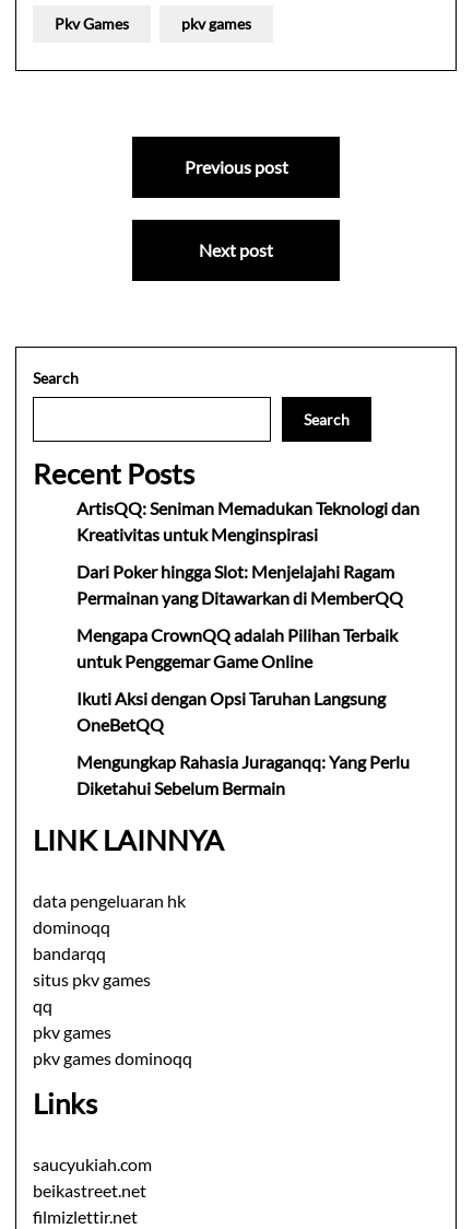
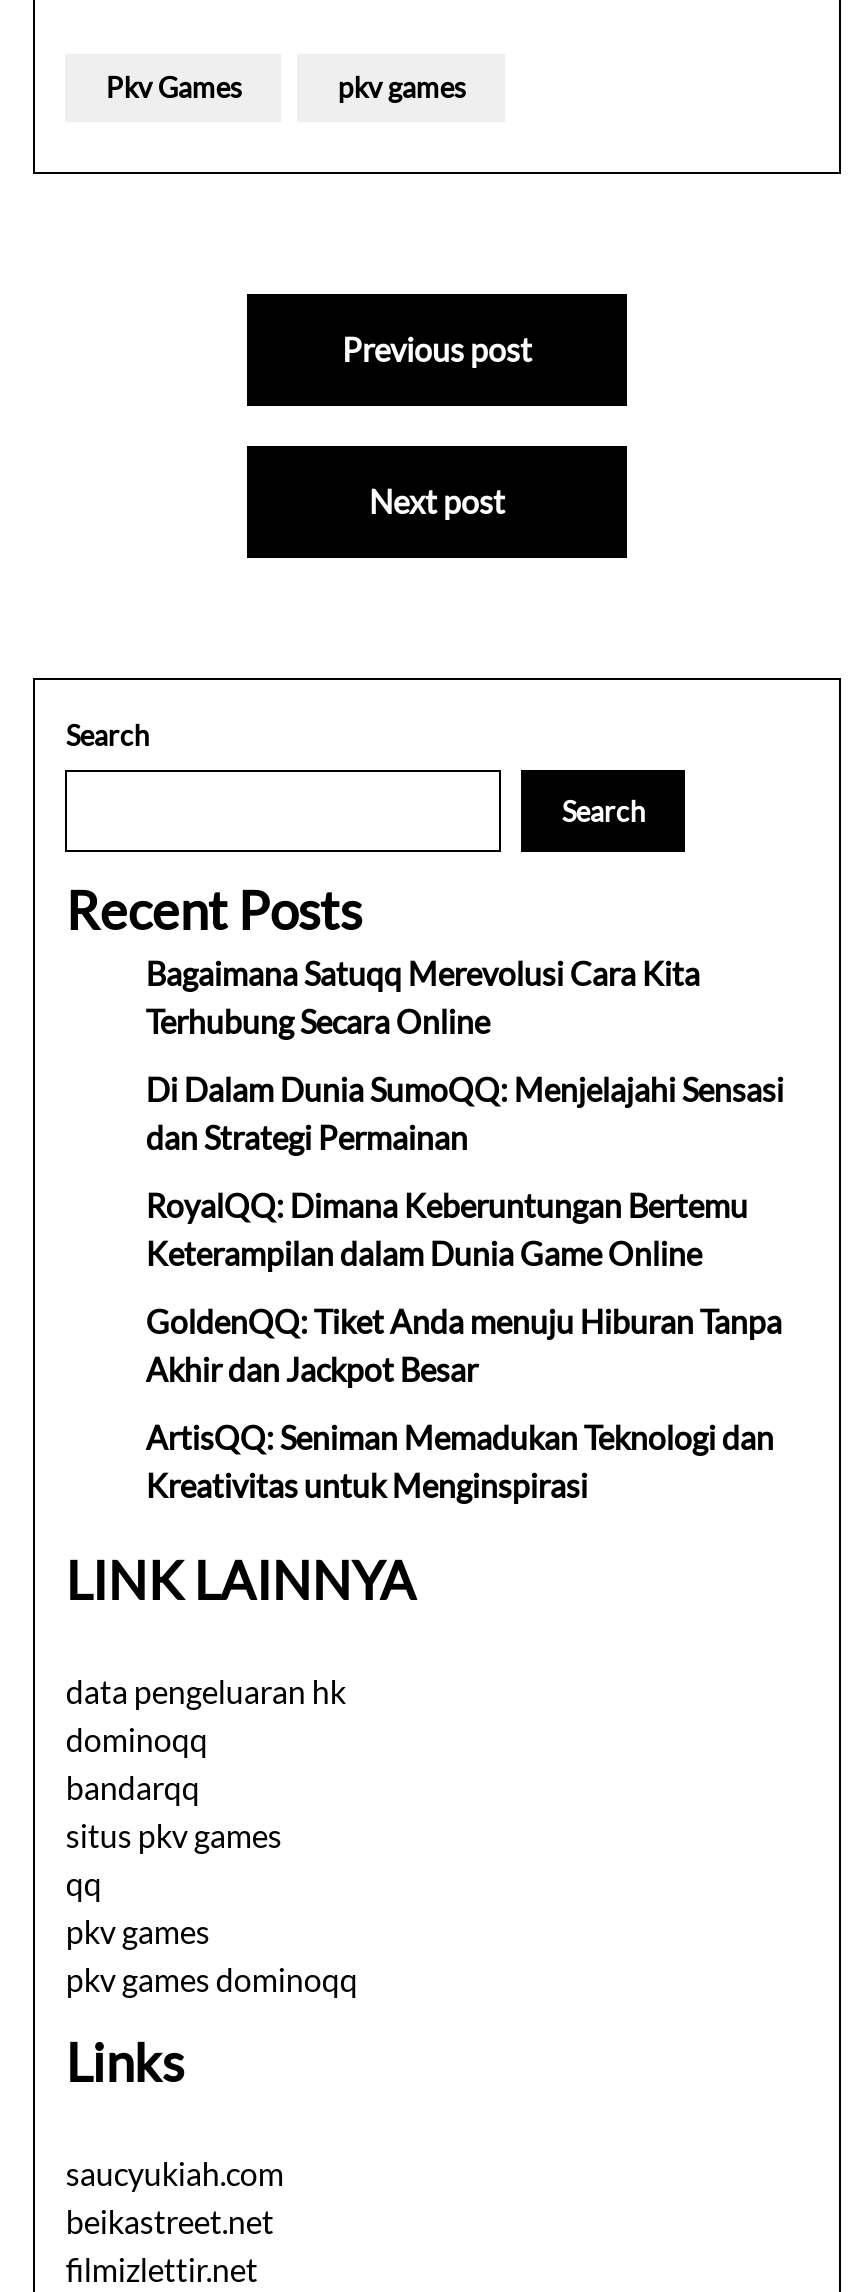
+ Bagaimana Satuqq Merevolusi Cara Kita
+ Terhubung Secara Online
+ Di Dalam Dunia SumoQQ: Menjelajahi Sensasi
+ dan Strategi Permainan
+ RoyalQQ: Dimana Keberuntungan Bertemu
+ Keterampilan dalam Dunia Game Online
+ GoldenQQ: Tiket Anda menuju Hiburan Tanpa
+ Akhir dan Jackpot Besar

moved down: ArtisQQ: Seniman Memadukan Teknologi dan | Kreativitas untuk Menginspirasi

- Dari Poker hingga Slot: Menjelajahi Ragam
- Permainan yang Ditawarkan di MemberQQ
- Mengapa CrownQQ adalah Pilihan Terbaik
- untuk Penggemar Game Online
- Ikuti Aksi dengan Opsi Taruhan Langsung
- OneBetQQ
- Mengungkap Rahasia Juraganqq: Yang Perlu
- Diketahui Sebelum Bermain
